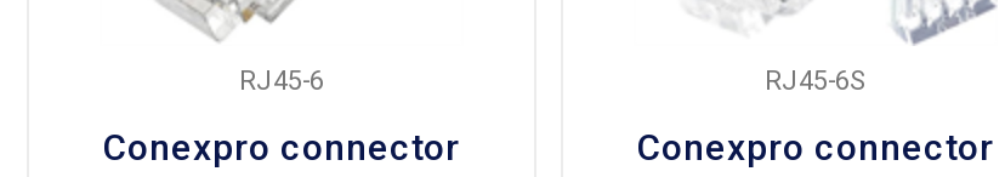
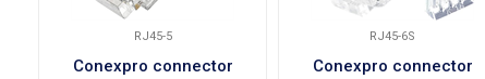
- RJ45-6
+ RJ45-5
